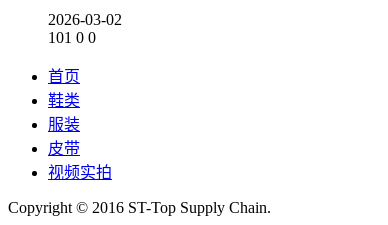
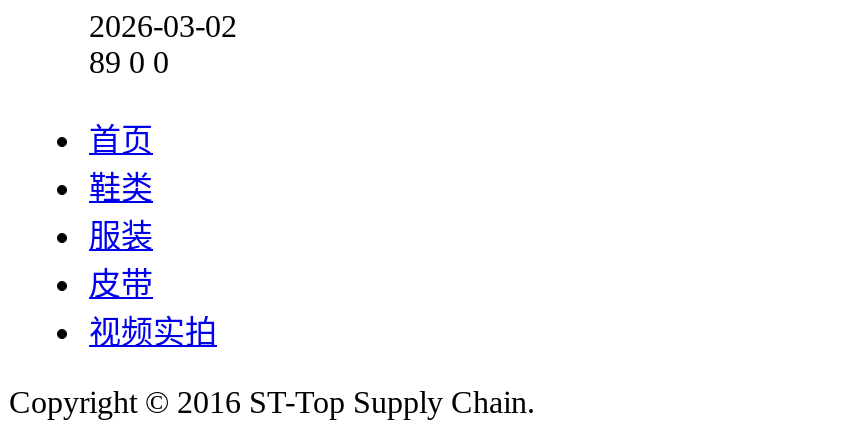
- 101 0 0
+ 89 0 0
